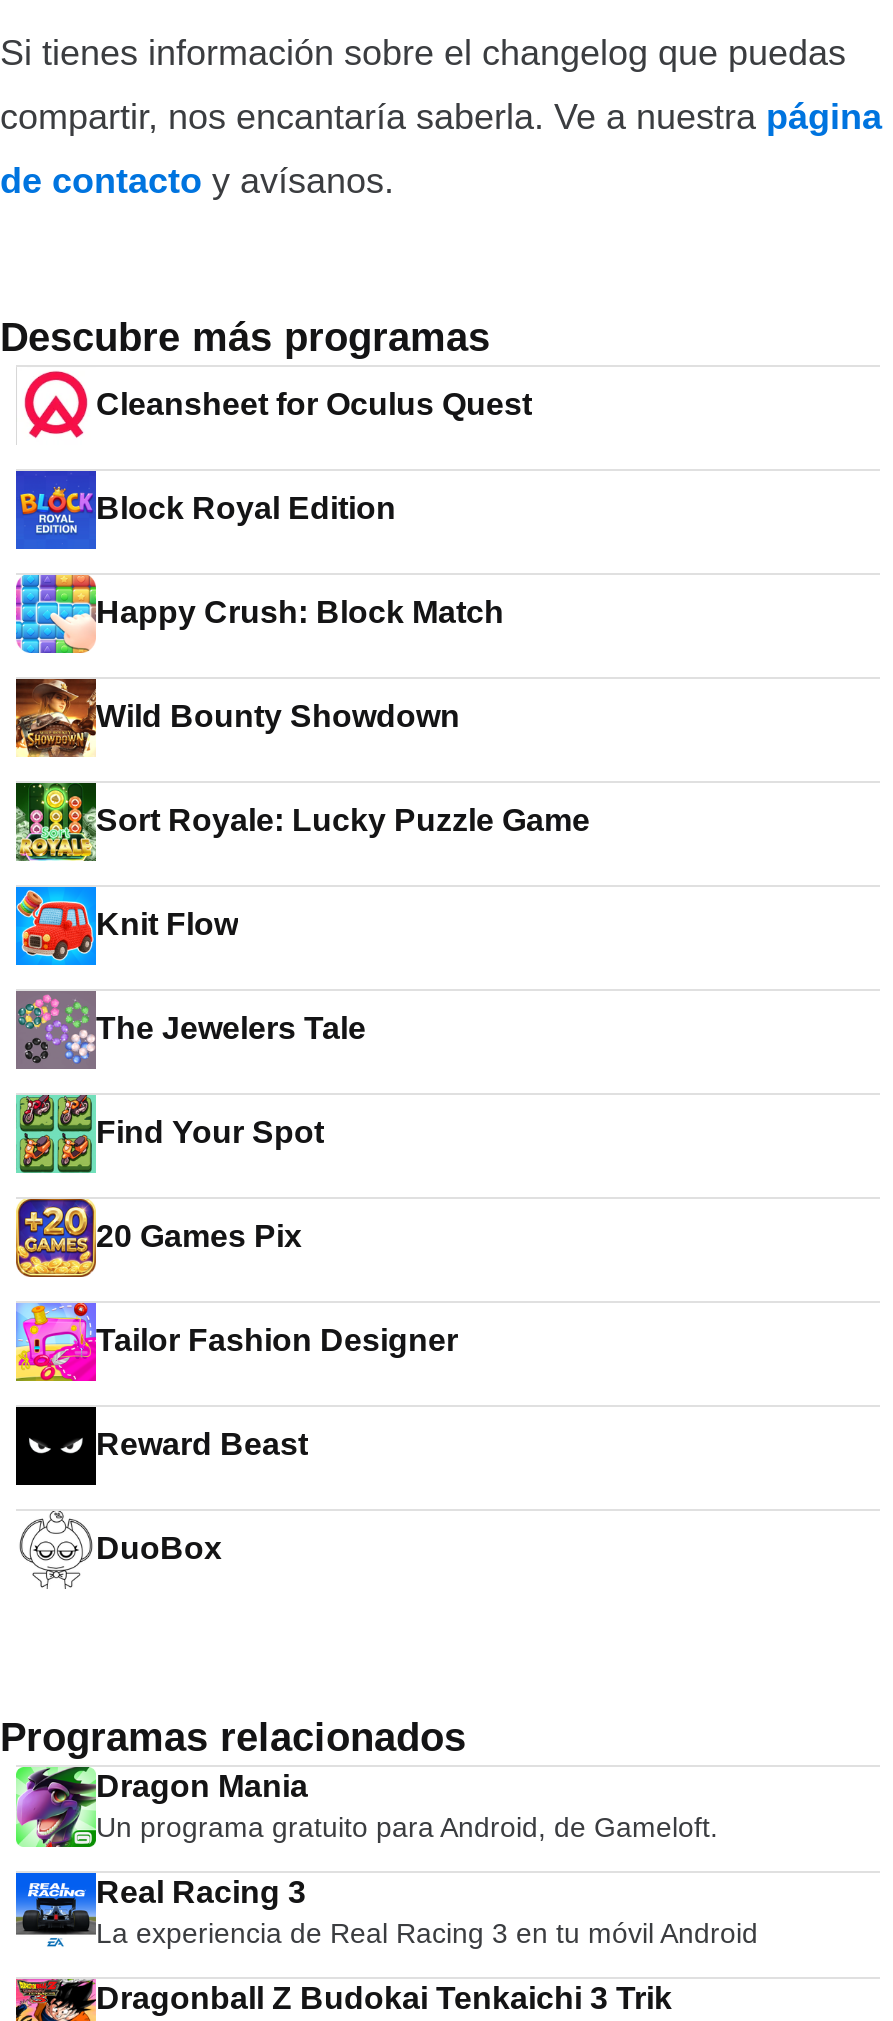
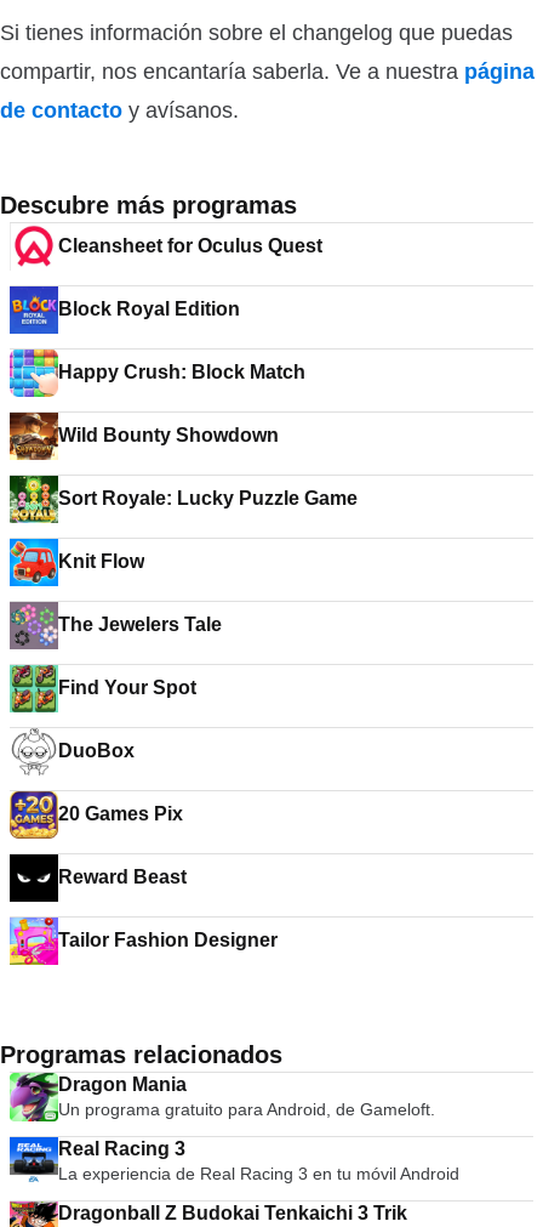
moved down: [image] | 20 Games Pix | Reward Beast | Tailor Fashion Designer

moved up: DuoBox
